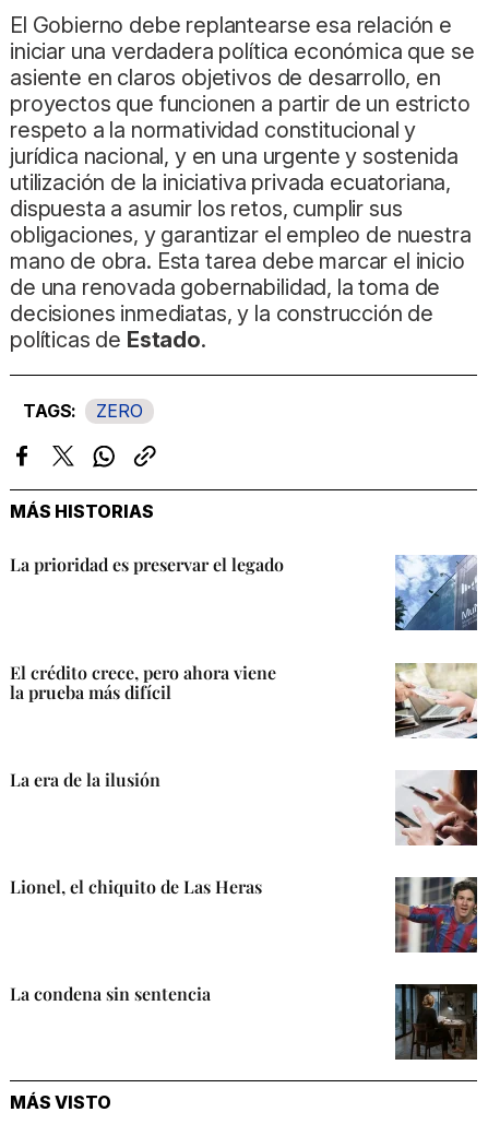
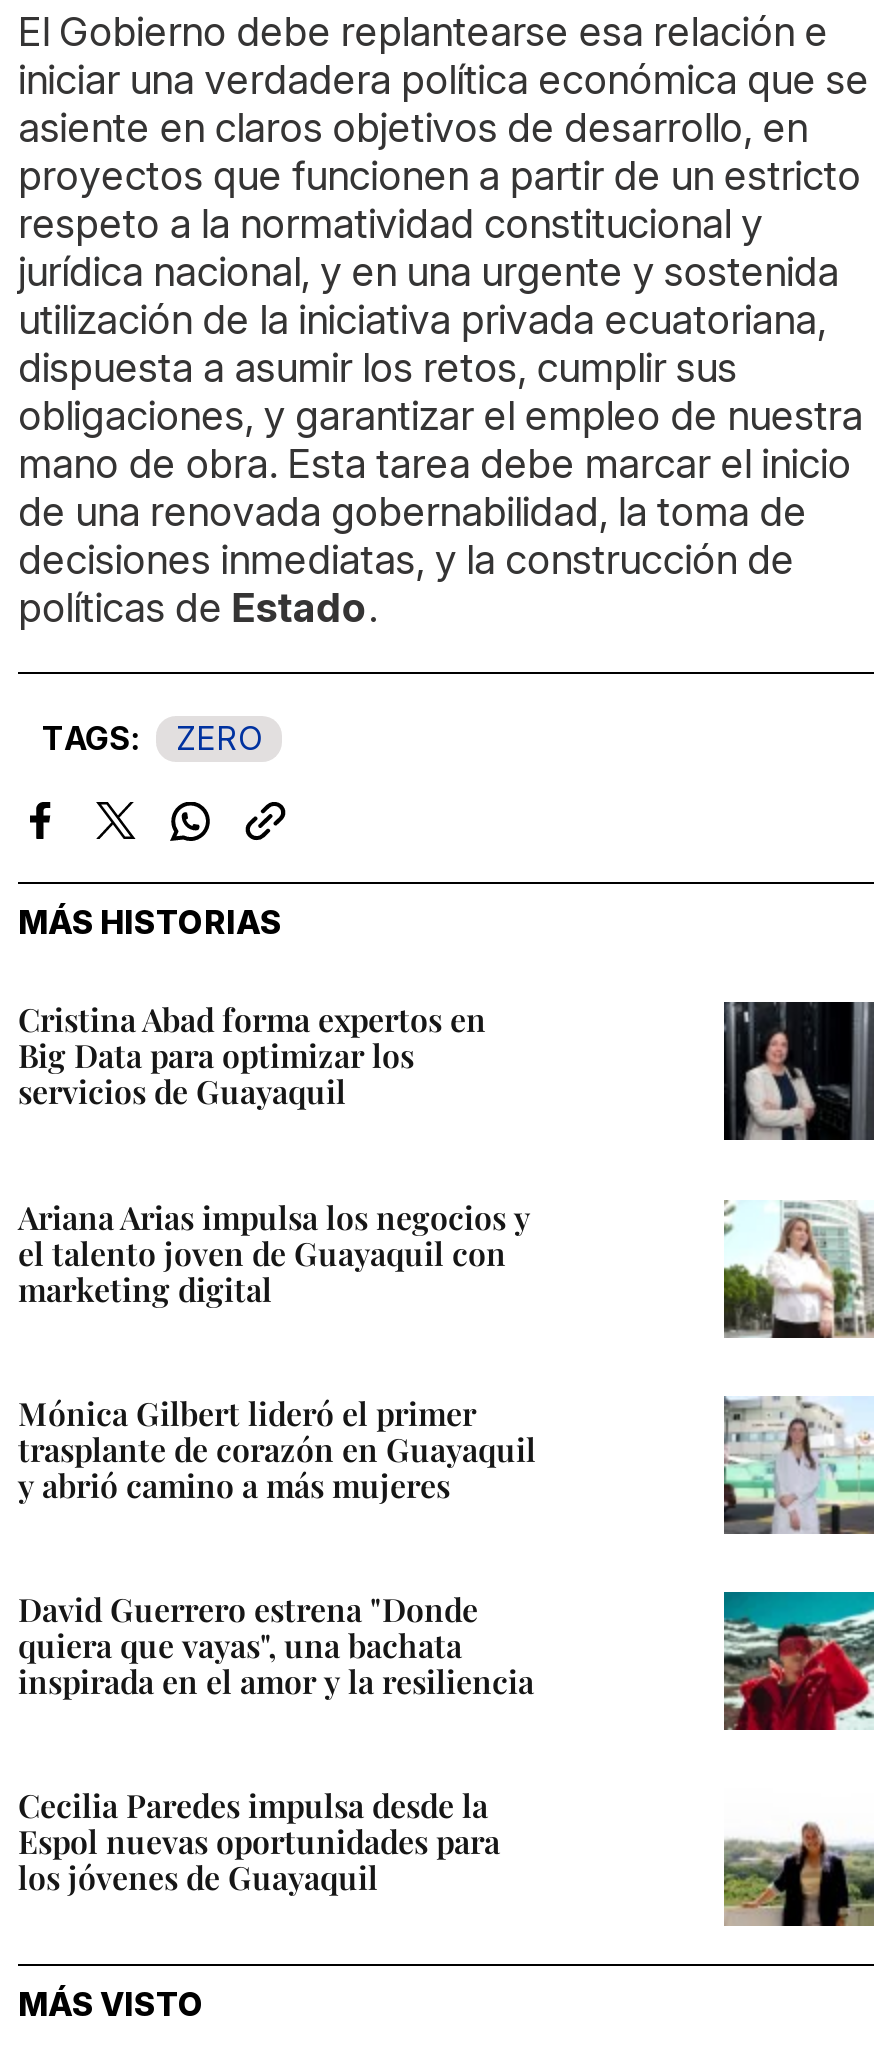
- La prioridad es preservar el legado
+ Cristina Abad forma expertos en
+ Big Data para optimizar los
+ servicios de Guayaquil

- [image]
+ [image]

- El crédito crece, pero ahora viene
- la prueba más difícil
+ Ariana Arias impulsa los negocios y
+ el talento joven de Guayaquil con
+ marketing digital

- [image]
+ [image]

- La era de la ilusión
+ Mónica Gilbert lideró el primer
+ trasplante de corazón en Guayaquil
+ y abrió camino a más mujeres

- [image]
+ [image]

- Lionel, el chiquito de Las Heras
+ David Guerrero estrena "Donde
+ quiera que vayas", una bachata
+ inspirada en el amor y la resiliencia

- [image]
+ [image]

- La condena sin sentencia
+ Cecilia Paredes impulsa desde la
+ Espol nuevas oportunidades para
+ los jóvenes de Guayaquil

- [image]
+ [image]
